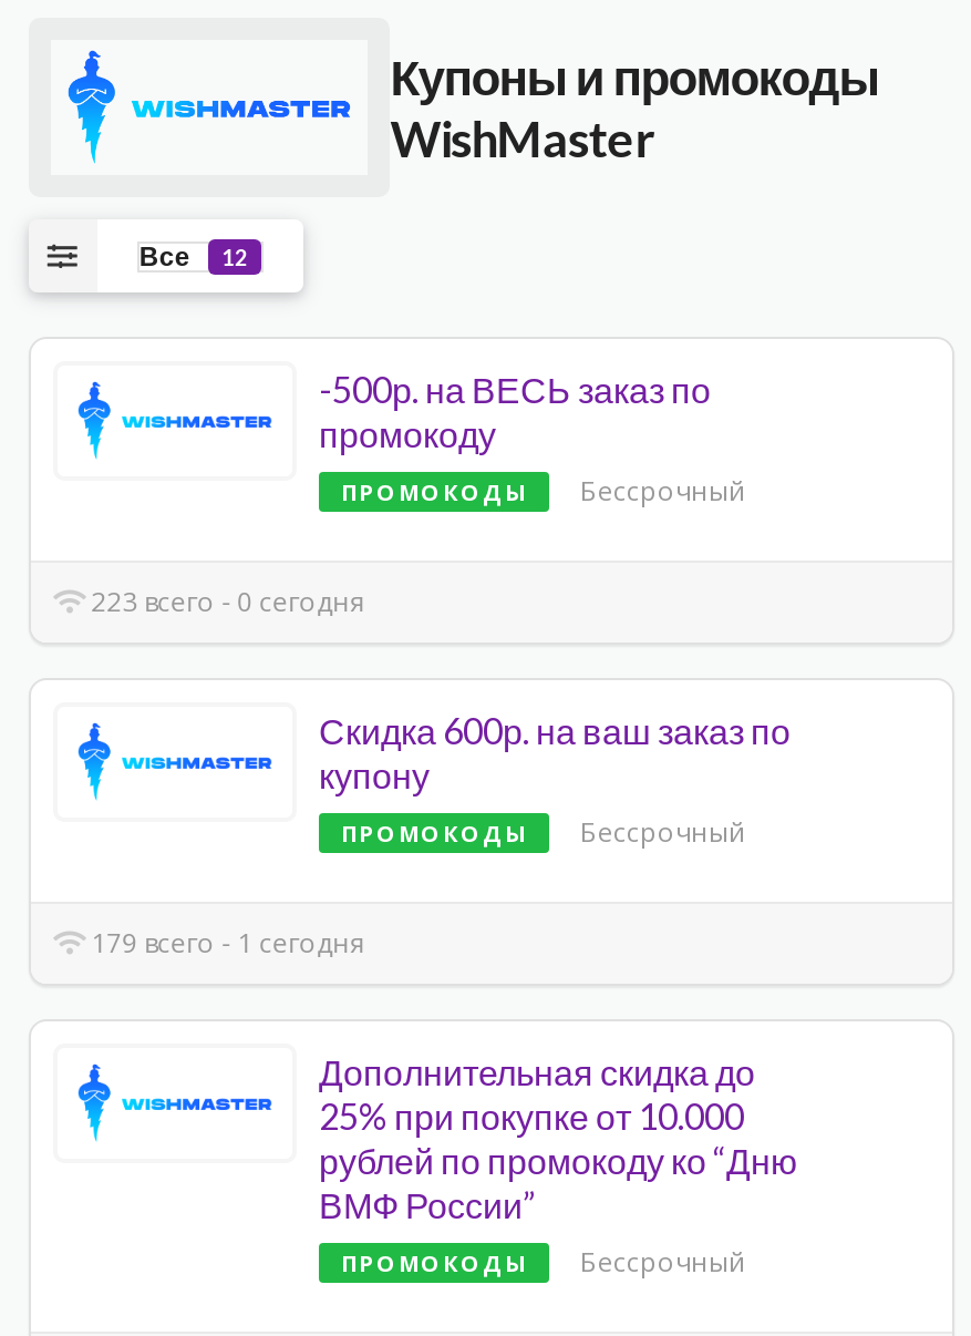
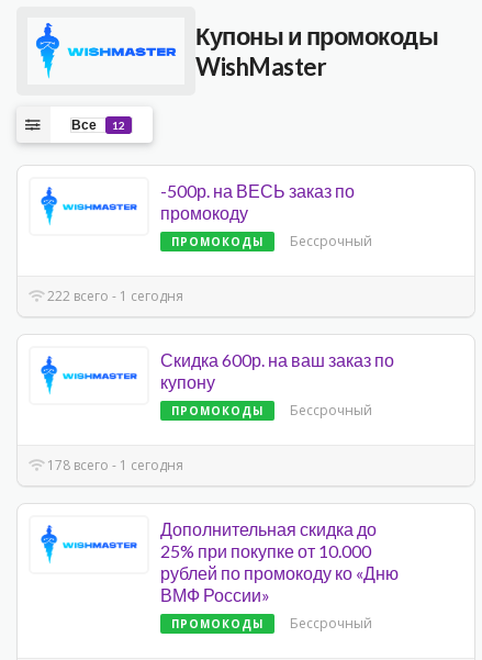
- 223 всего - 0 сегодня
+ 222 всего - 1 сегодня

- 179 всего - 1 сегодня
+ 178 всего - 1 сегодня

- рублей по промокоду ко “Дню
+ рублей по промокоду ко «Дню

- ВМФ России”
+ ВМФ России»
